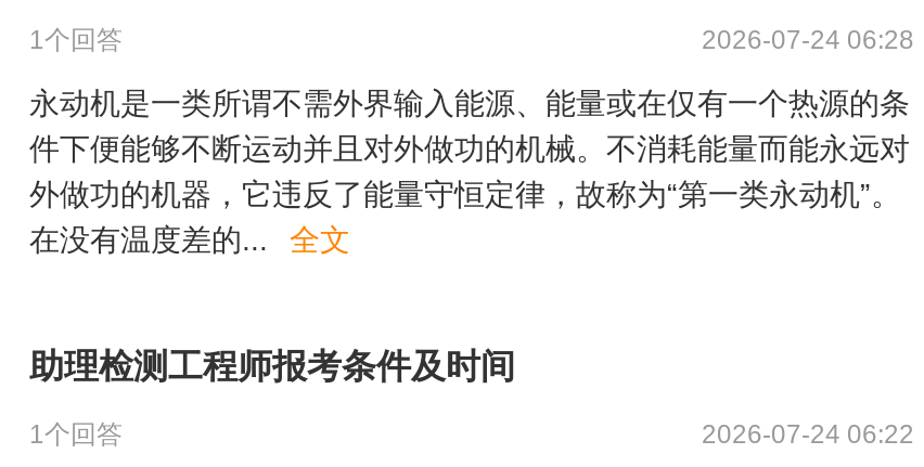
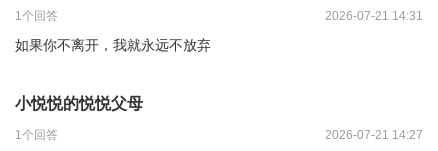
- 2026-07-24 06:28
+ 2026-07-21 14:31

- 永动机是一类所谓不需外界输入能源、能量或在仅有一个热源的条
- 件下便能够不断运动并且对外做功的机械。不消耗能量而能永远对
- 外做功的机器，它违反了能量守恒定律，故称为“第一类永动机”。
- 在没有温度差的...
- 全文
+ 如果你不离开，我就永远不放弃

- 助理检测工程师报考条件及时间
+ 小悦悦的悦悦父母

- 2026-07-24 06:22
+ 2026-07-21 14:27
